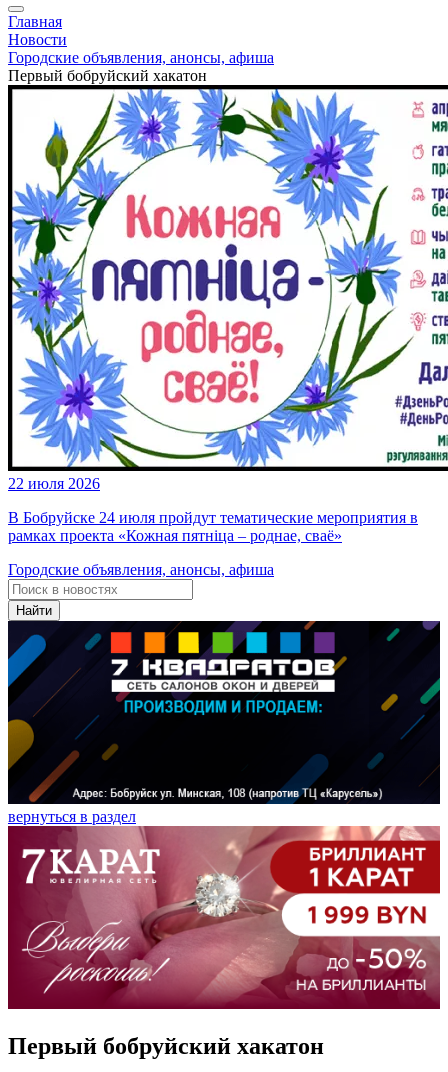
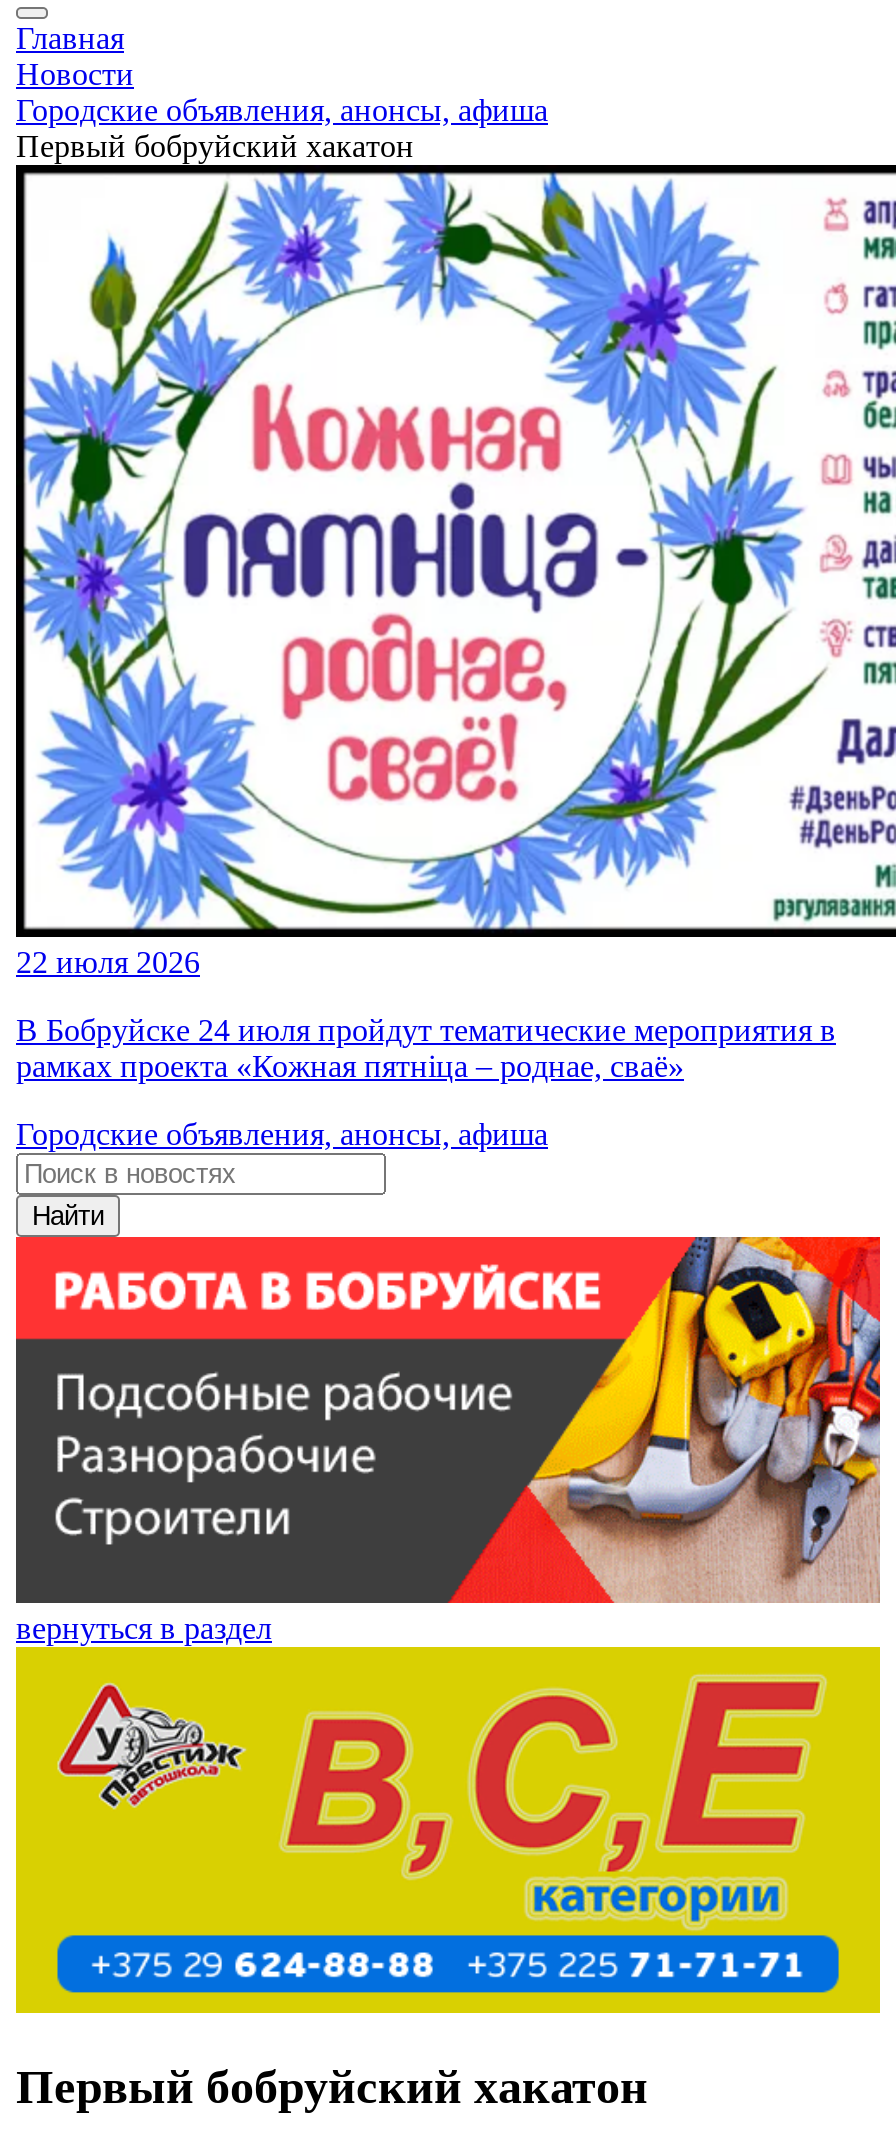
- [image]
+ [image]

- [image]
+ [image]
